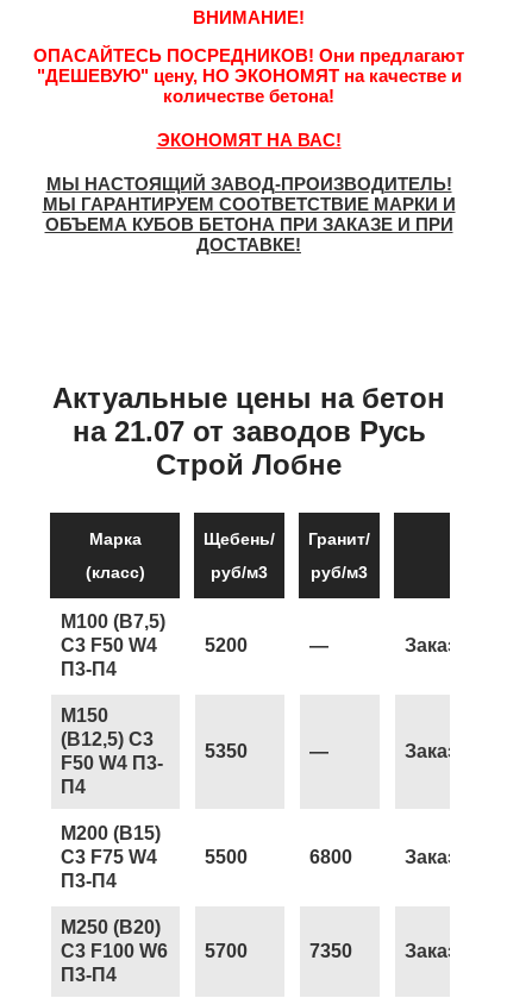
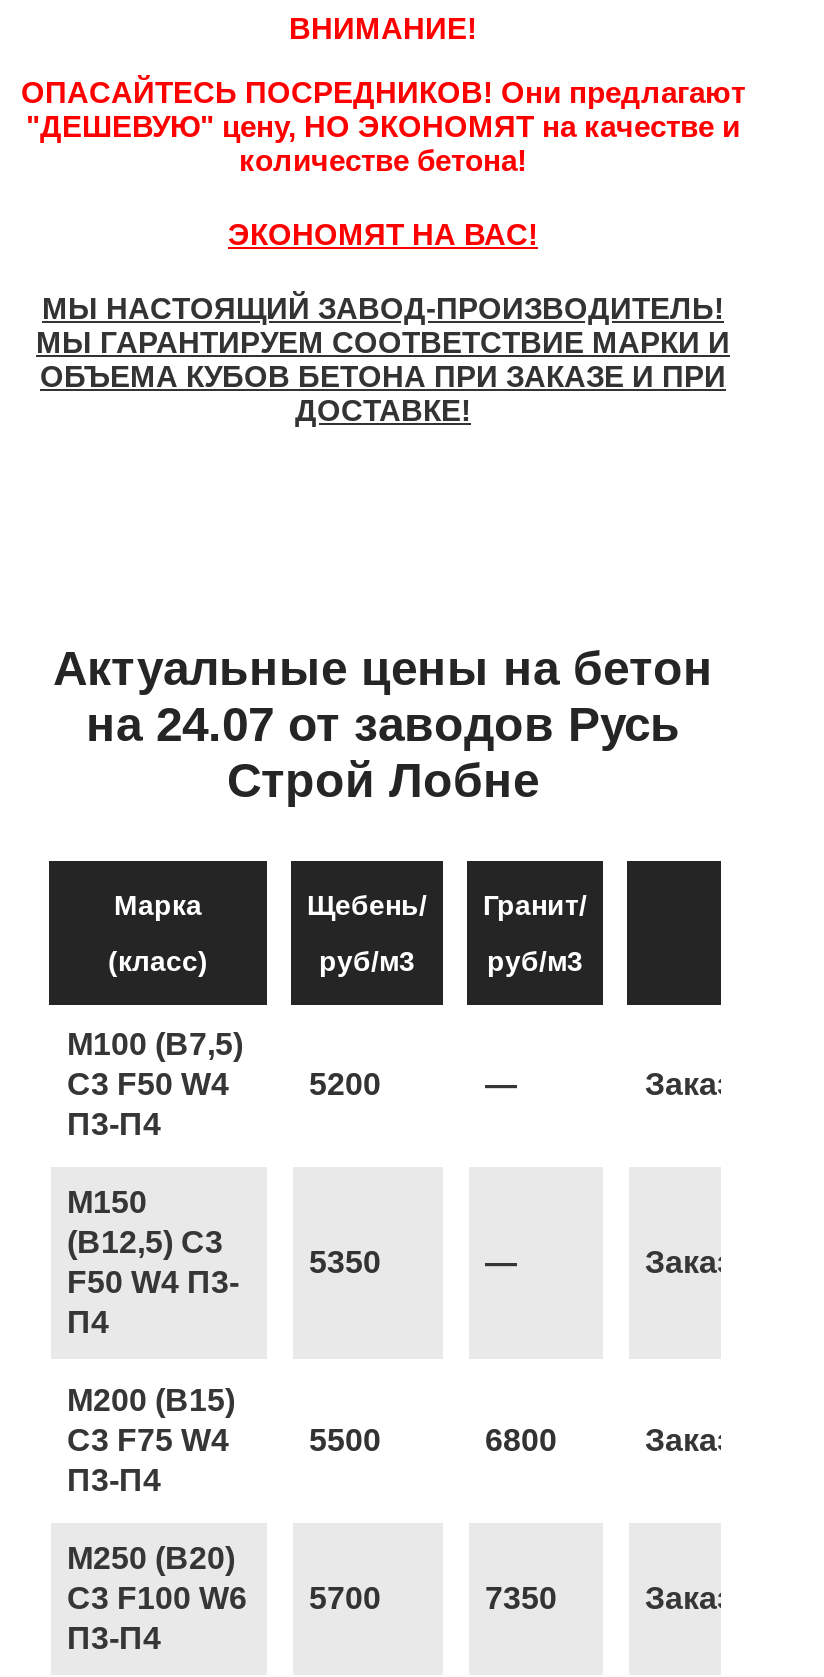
- на 21.07 от заводов Русь
+ на 24.07 от заводов Русь
